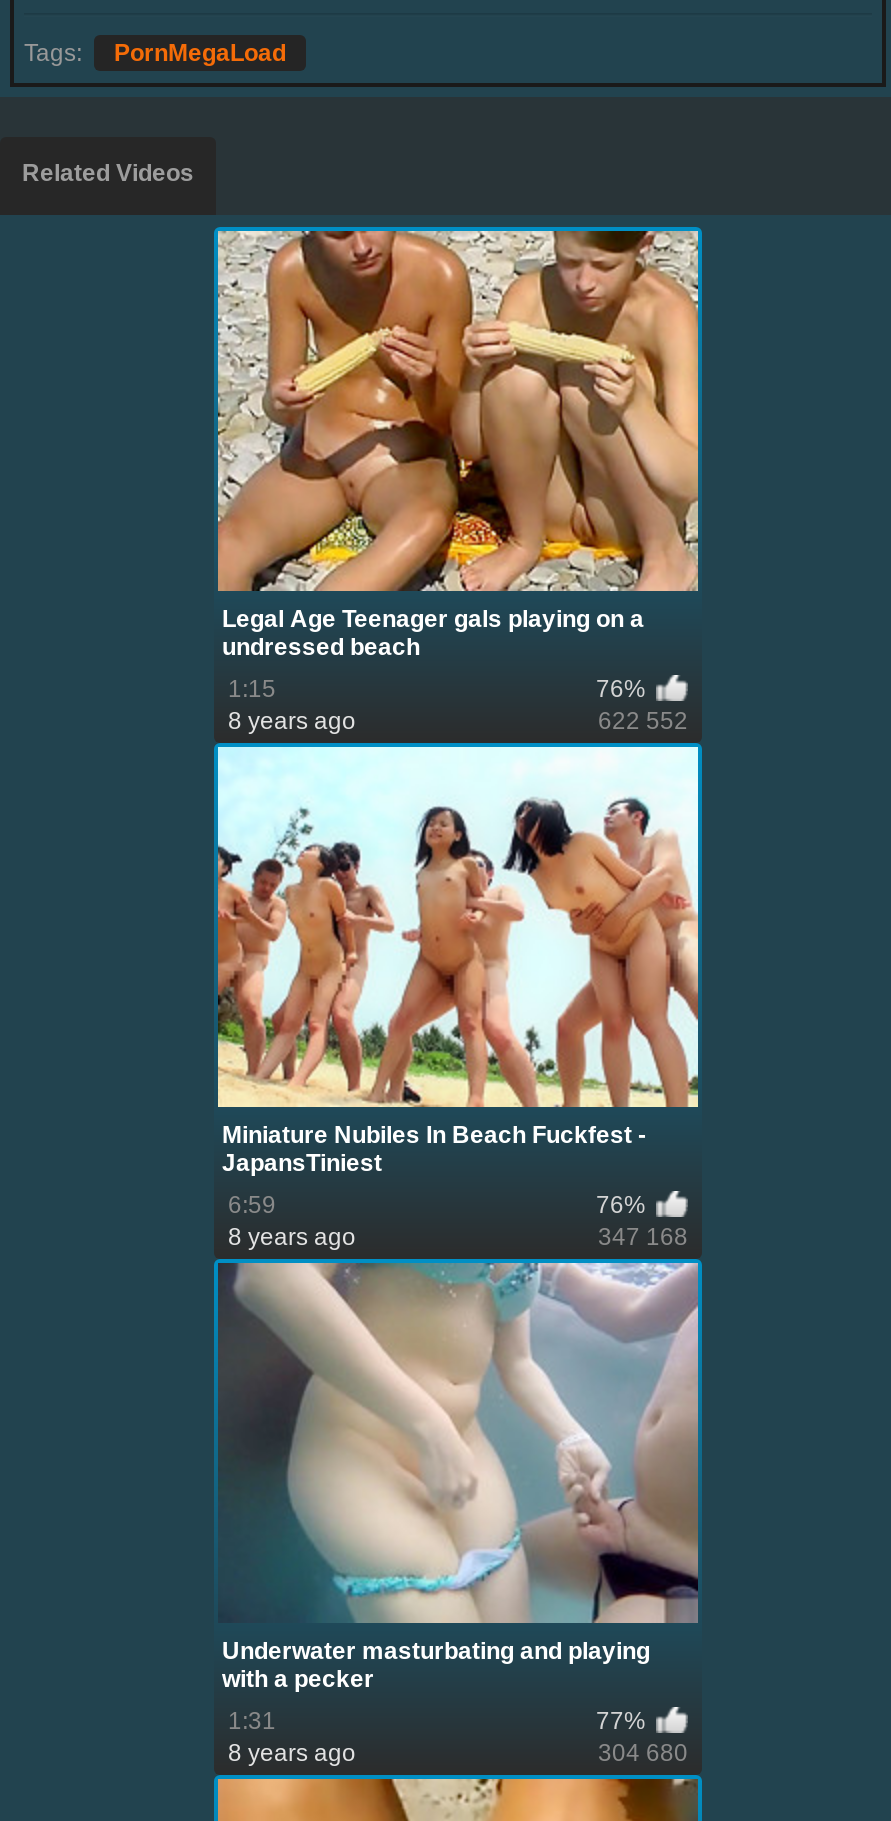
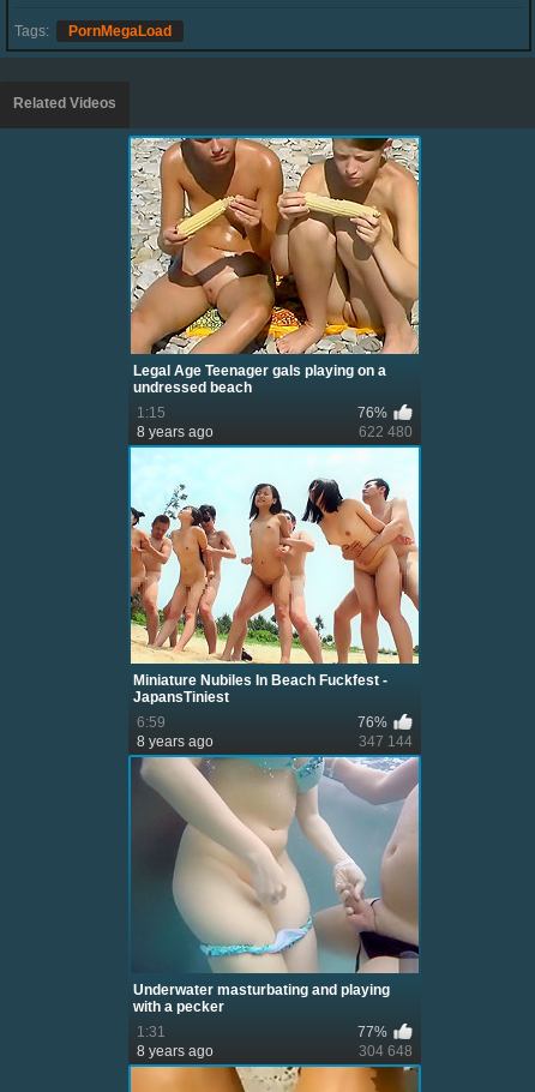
- 622 552
+ 622 480

- 347 168
+ 347 144

- 304 680
+ 304 648
